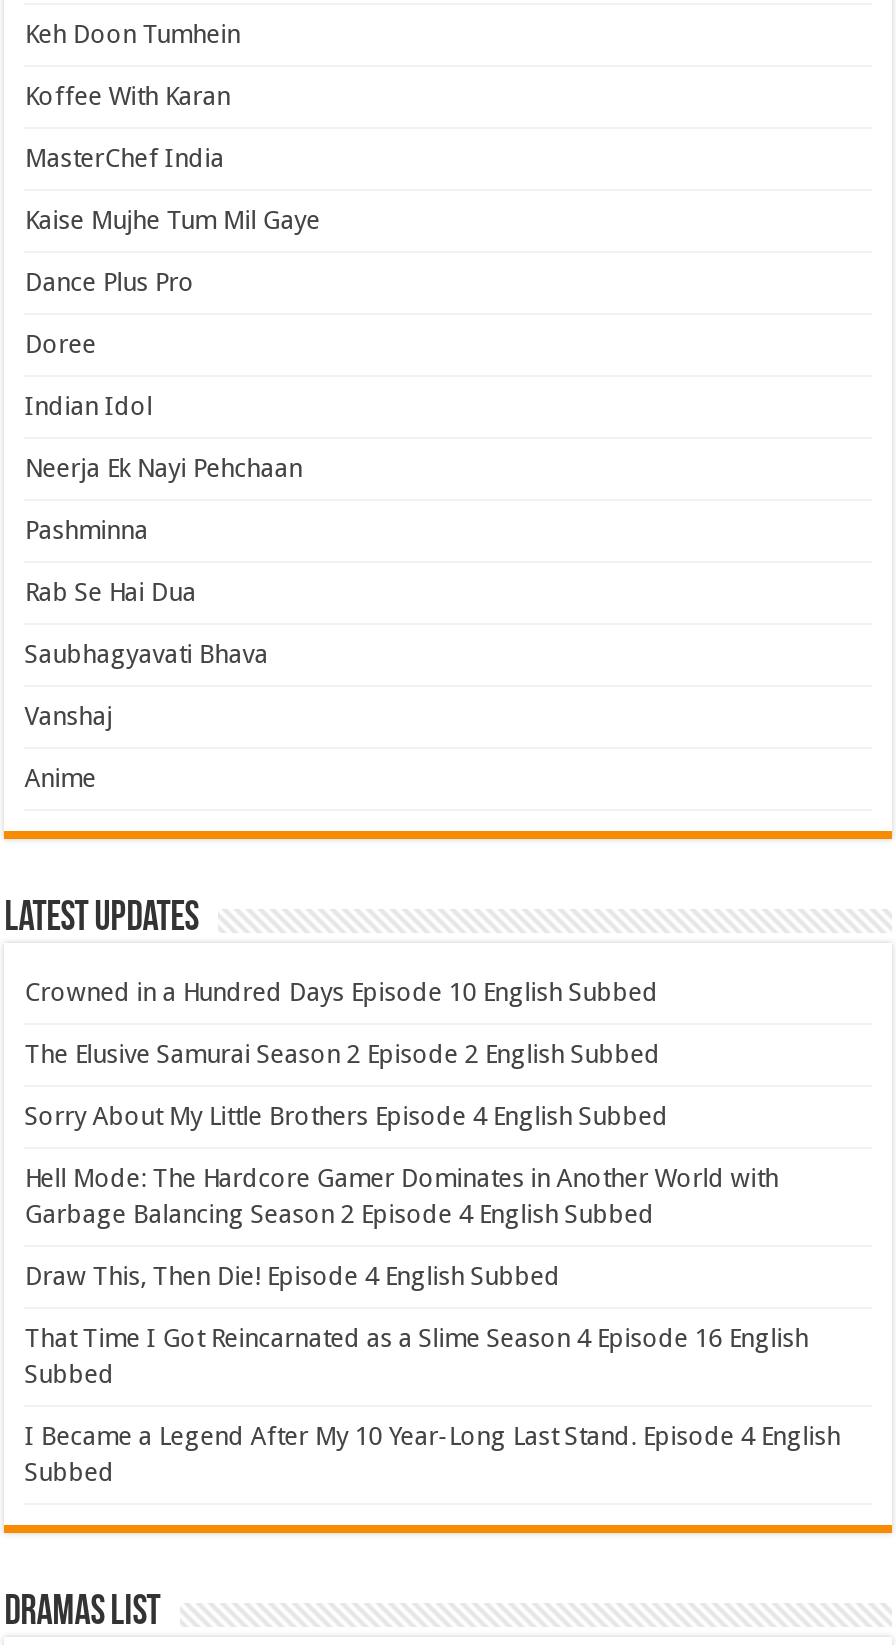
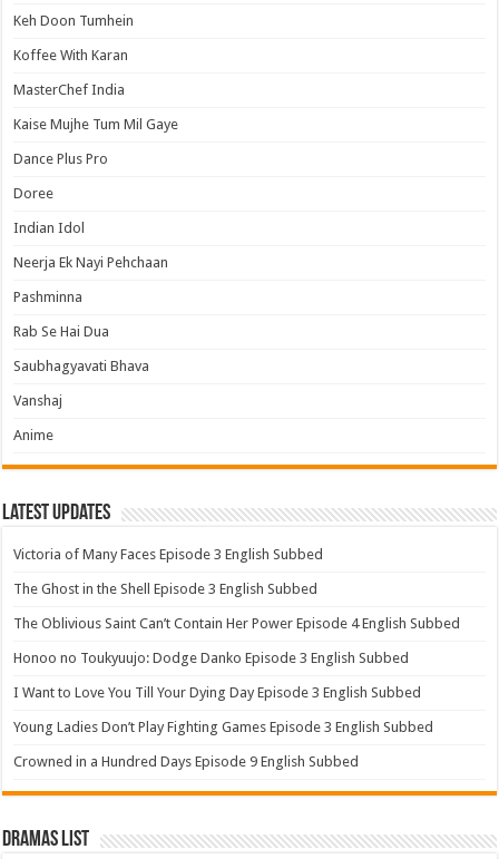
- Crowned in a Hundred Days Episode 10 English Subbed
+ Victoria of Many Faces Episode 3 English Subbed

- The Elusive Samurai Season 2 Episode 2 English Subbed
+ The Ghost in the Shell Episode 3 English Subbed

- Sorry About My Little Brothers Episode 4 English Subbed
+ The Oblivious Saint Can’t Contain Her Power Episode 4 English Subbed

- Hell Mode: The Hardcore Gamer Dominates in Another World with
- Garbage Balancing Season 2 Episode 4 English Subbed
+ Honoo no Toukyuujo: Dodge Danko Episode 3 English Subbed

- Draw This, Then Die! Episode 4 English Subbed
+ I Want to Love You Till Your Dying Day Episode 3 English Subbed

- That Time I Got Reincarnated as a Slime Season 4 Episode 16 English
- Subbed
+ Young Ladies Don’t Play Fighting Games Episode 3 English Subbed

- I Became a Legend After My 10 Year-Long Last Stand. Episode 4 English
- Subbed
+ Crowned in a Hundred Days Episode 9 English Subbed
